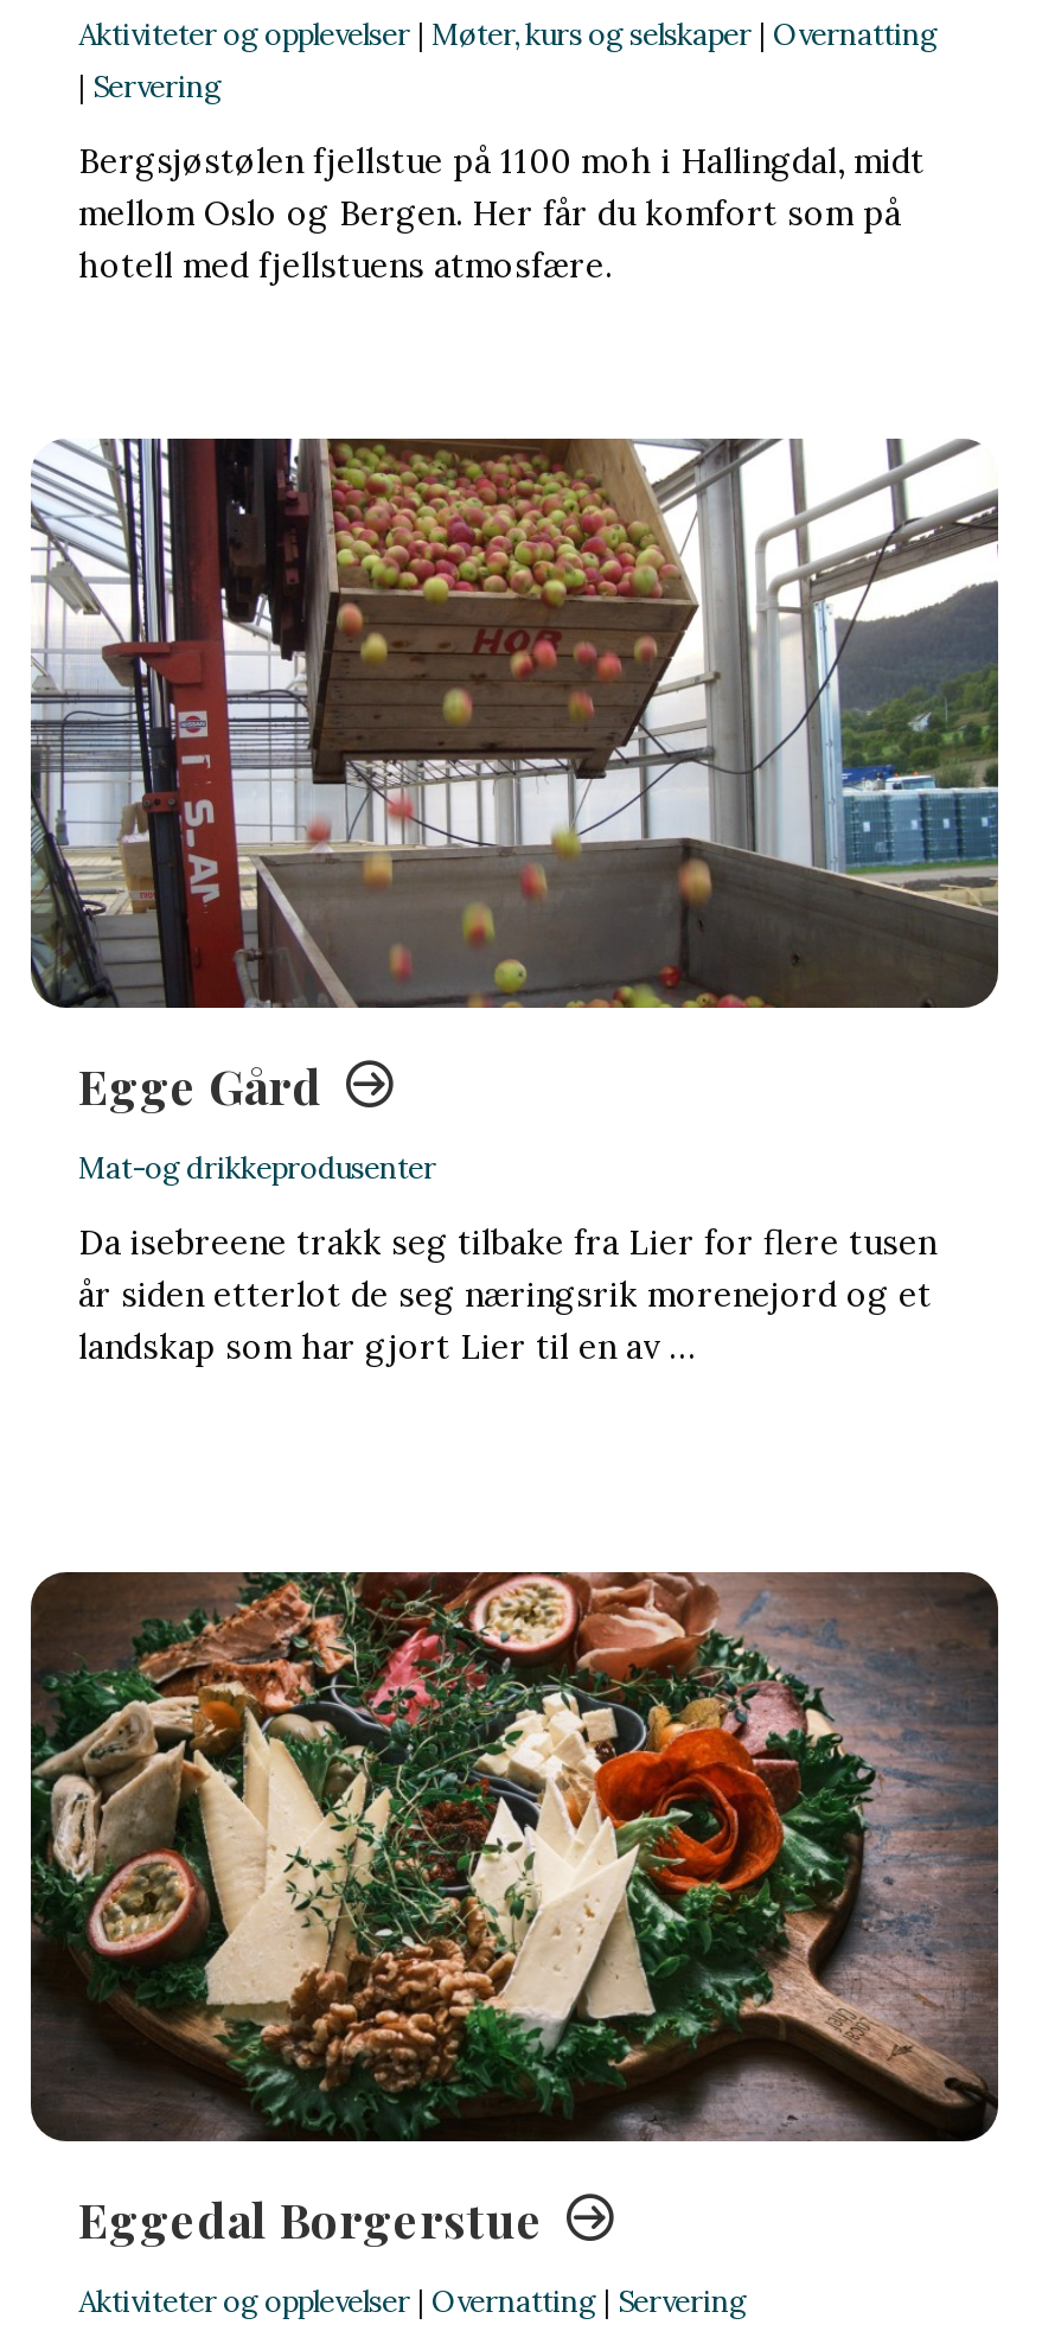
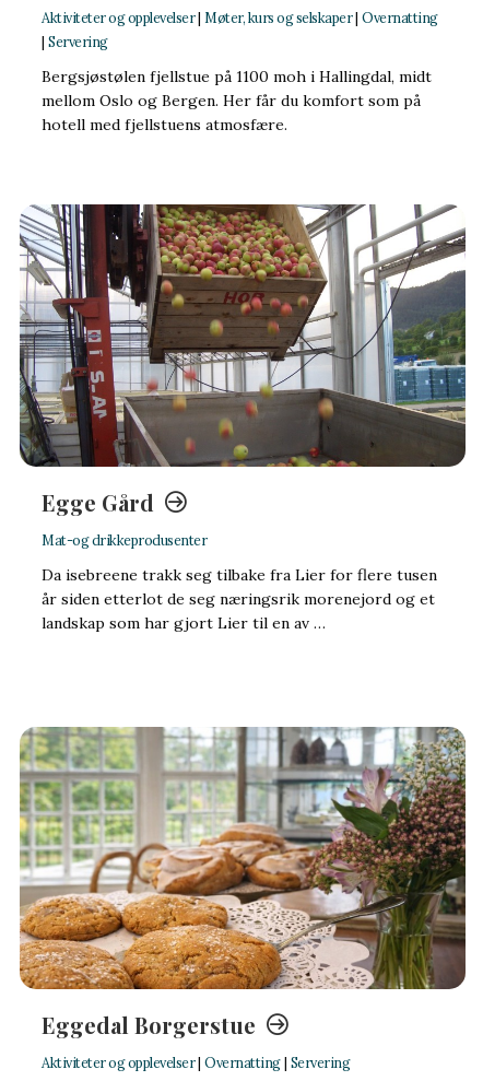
- [image]
+ [image]
